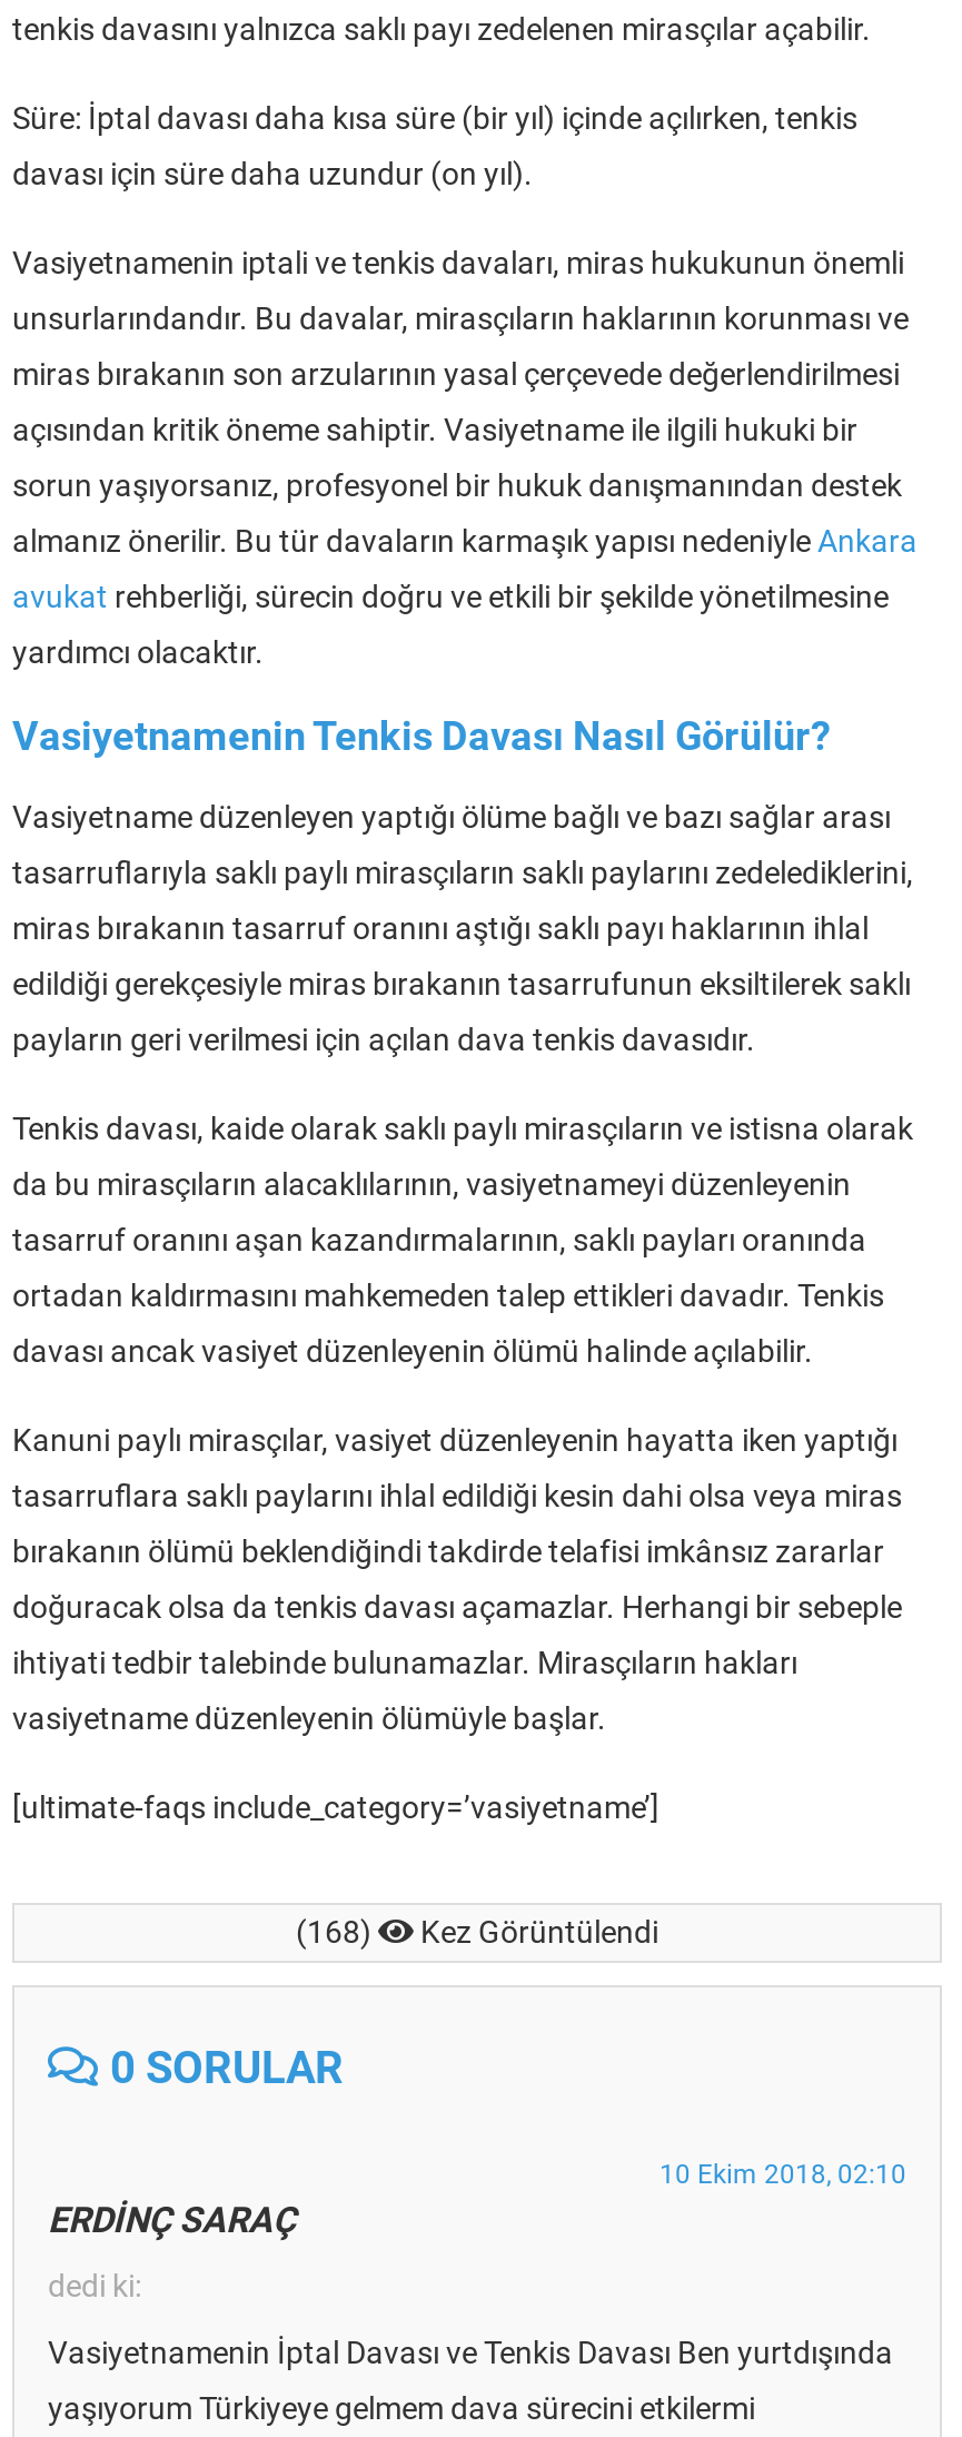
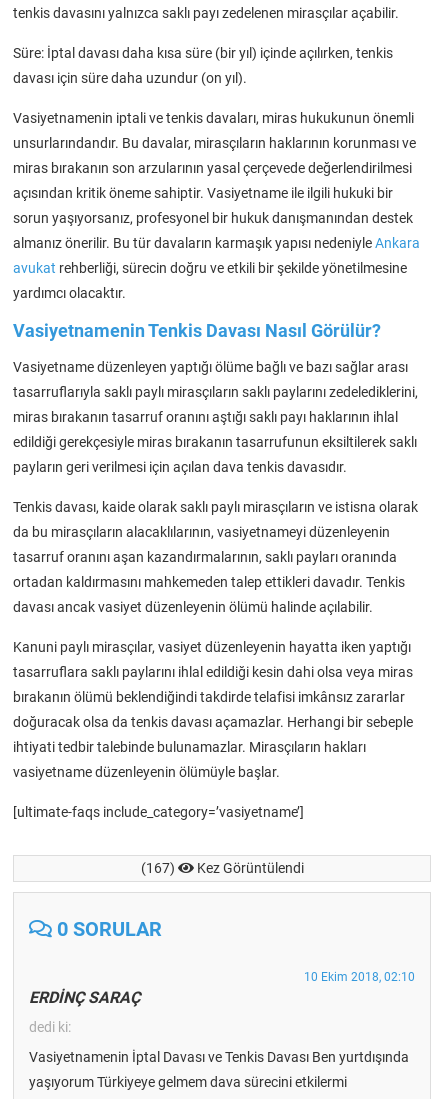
- (168) Kez Görüntülendi
+ (167) Kez Görüntülendi
